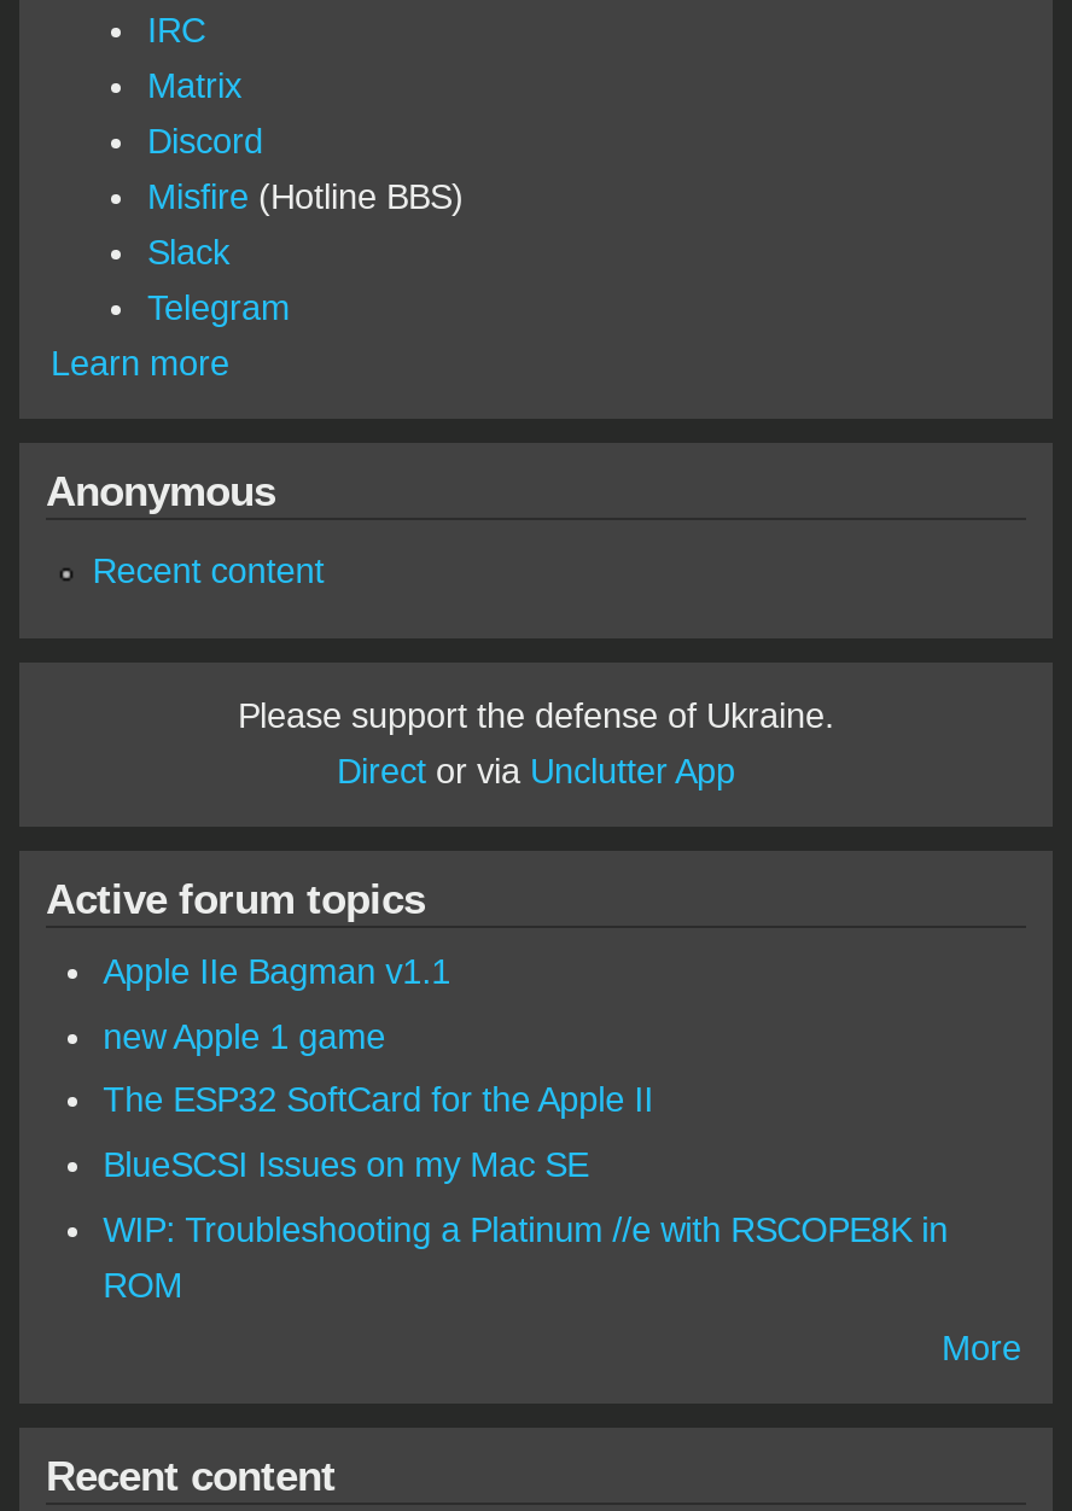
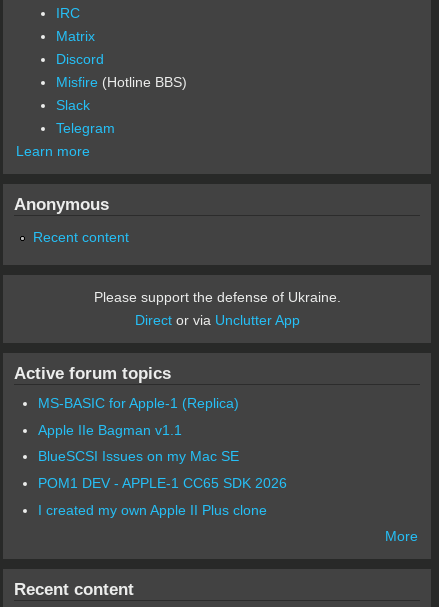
+ MS-BASIC for Apple-1 (Replica)

moved down: Apple IIe Bagman v1.1

- new Apple 1 game
- The ESP32 SoftCard for the Apple II

- WIP: Troubleshooting a Platinum //e with RSCOPE8K in
- ROM
+ POM1 DEV - APPLE-1 CC65 SDK 2026
+ I created my own Apple II Plus clone
